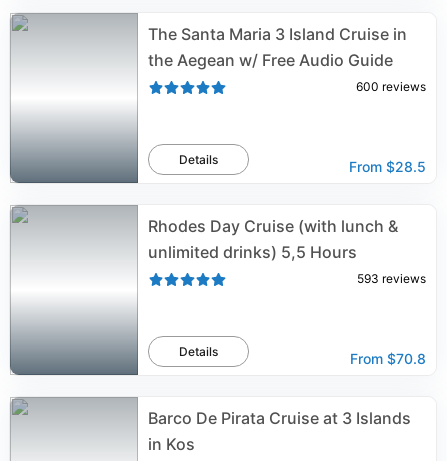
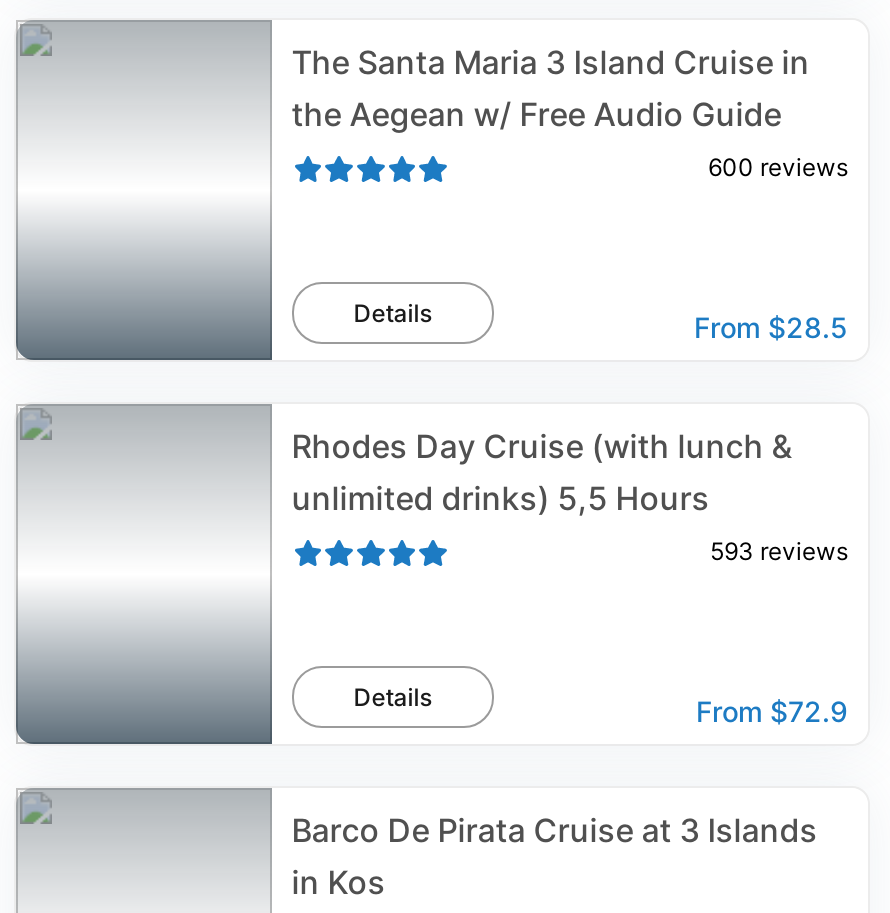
- From $70.8
+ From $72.9
